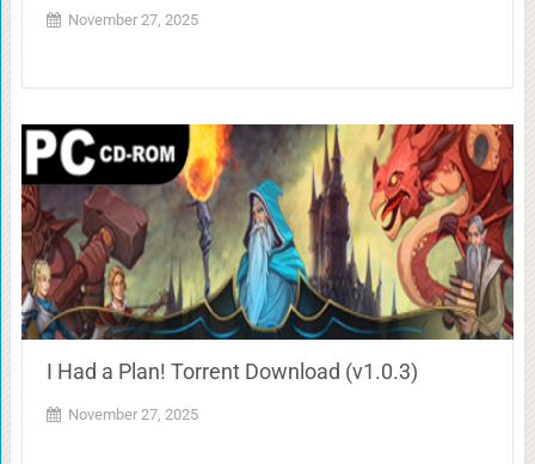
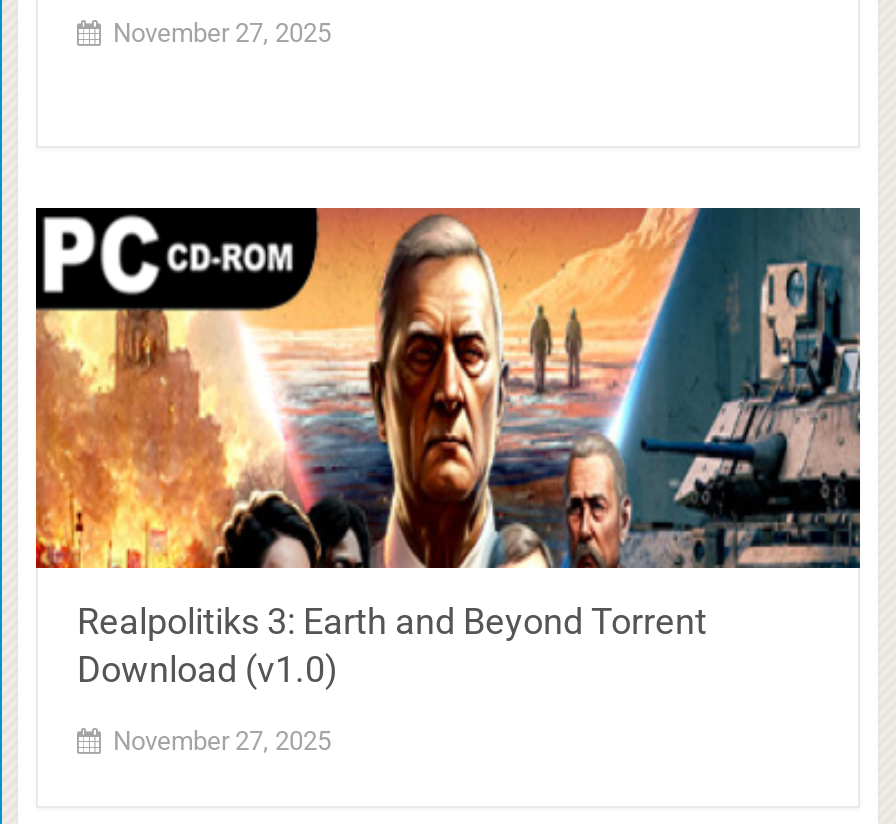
- [image]
- I Had a Plan! Torrent Download (v1.0.3)
+ [image]
+ Realpolitiks 3: Earth and Beyond Torrent
+ Download (v1.0)
